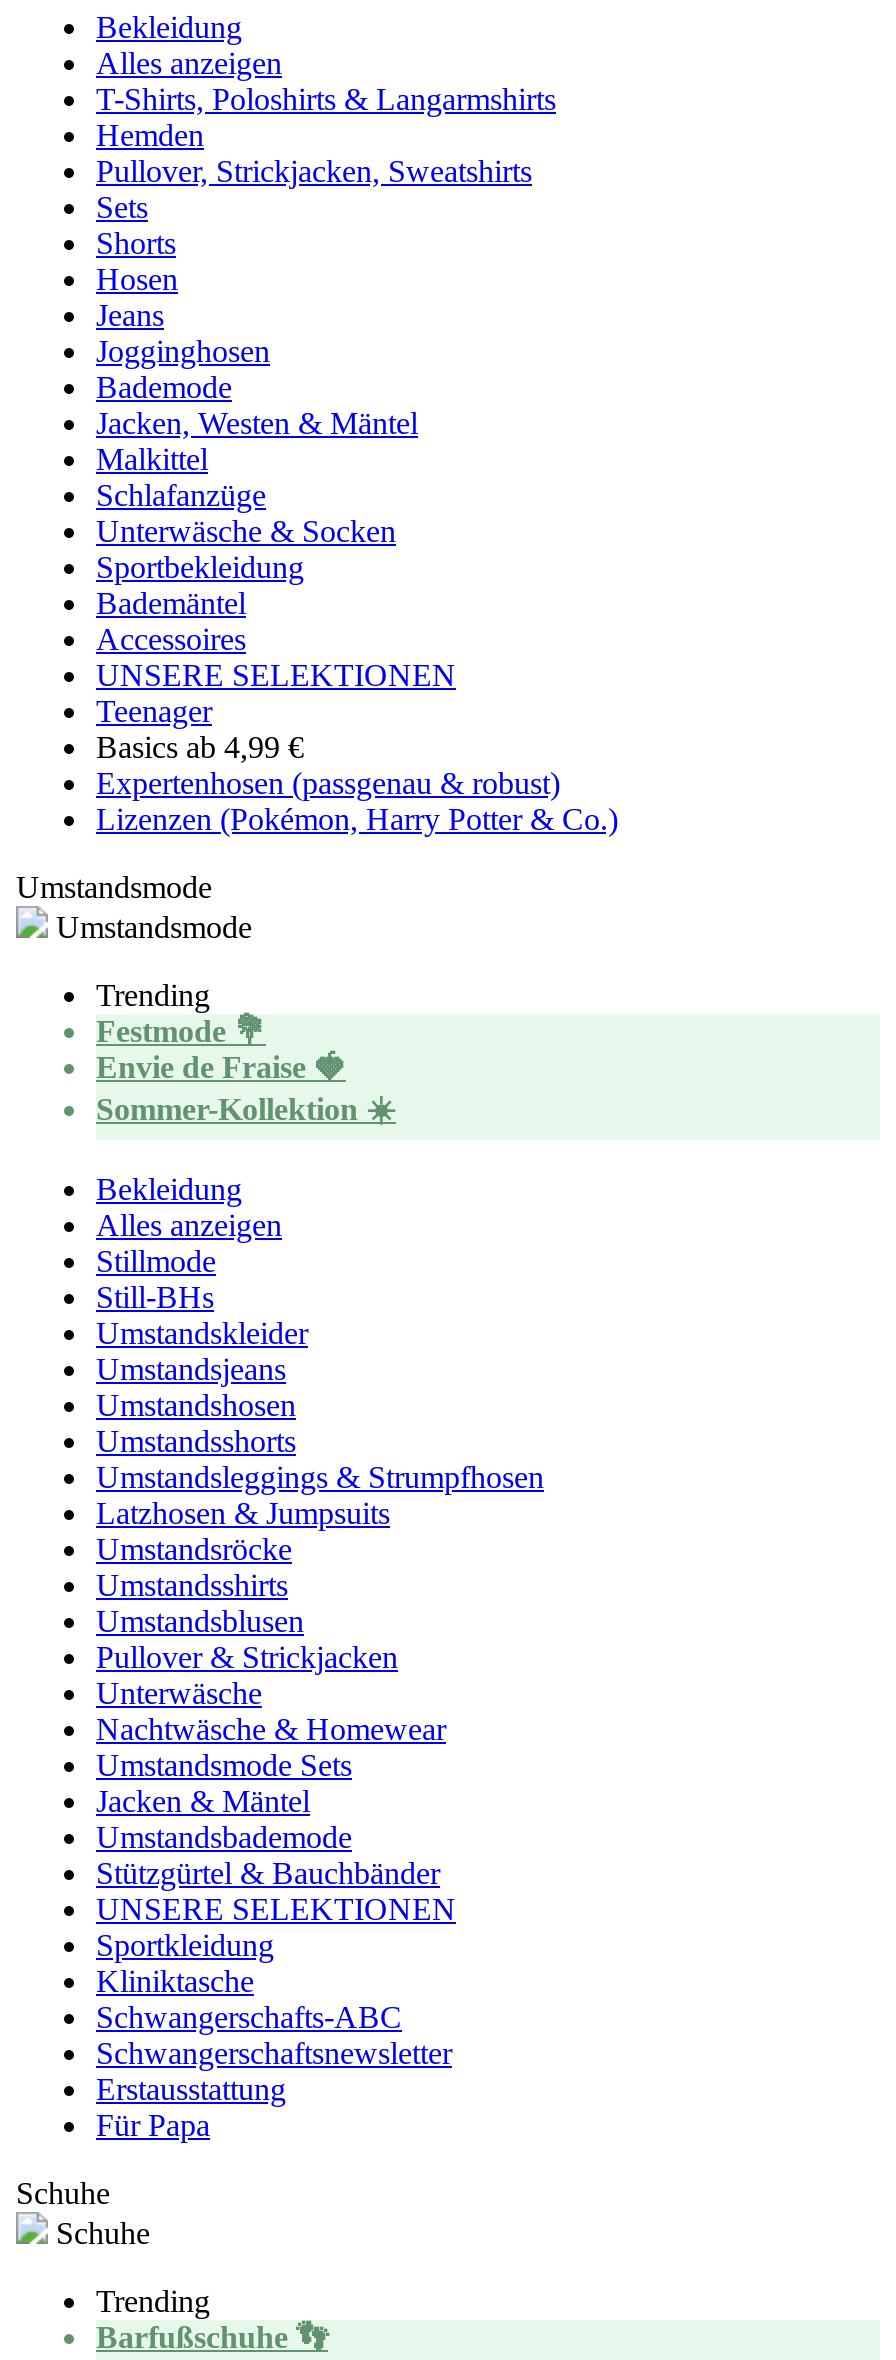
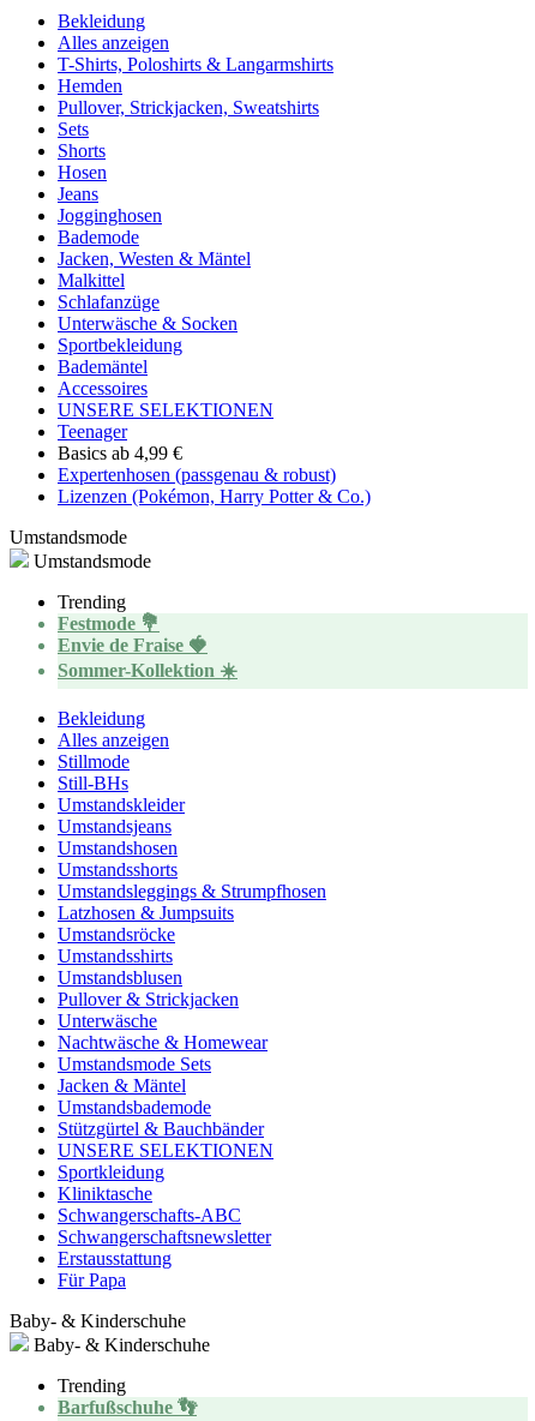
- Schuhe
- Schuhe
+ Baby- & Kinderschuhe
+ Baby- & Kinderschuhe
